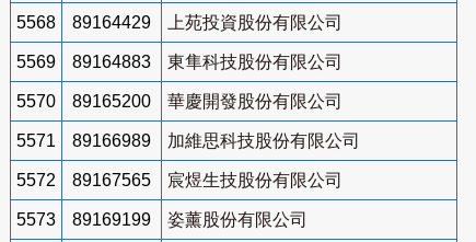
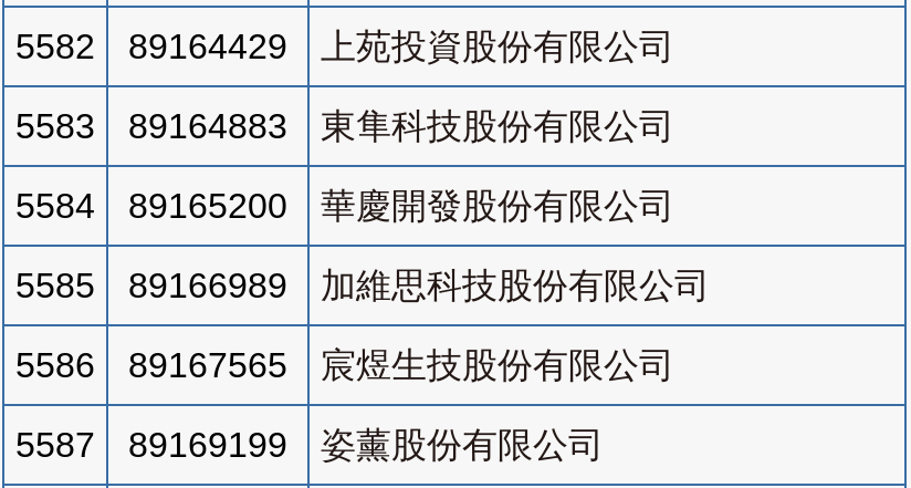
- 5568 89164429 上苑投資股份有限公司
+ 5582 89164429 上苑投資股份有限公司

- 5569 89164883 東隼科技股份有限公司
+ 5583 89164883 東隼科技股份有限公司

- 5570 89165200 華慶開發股份有限公司
+ 5584 89165200 華慶開發股份有限公司

- 5571 89166989 加維思科技股份有限公司
+ 5585 89166989 加維思科技股份有限公司

- 5572 89167565 宸煜生技股份有限公司
+ 5586 89167565 宸煜生技股份有限公司

- 5573 89169199 姿薰股份有限公司
+ 5587 89169199 姿薰股份有限公司
